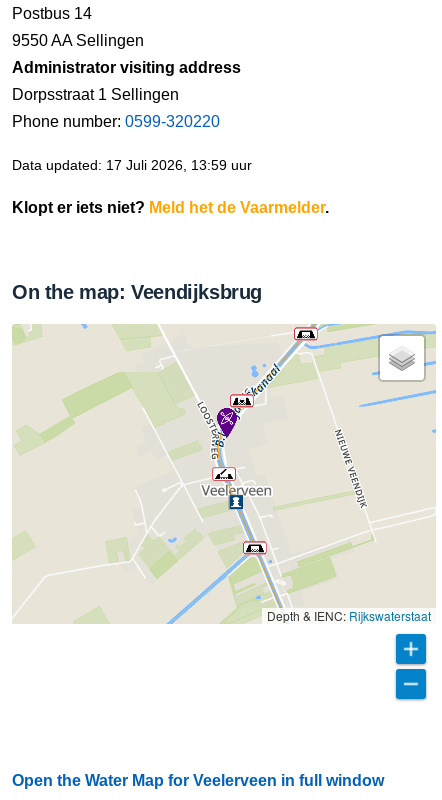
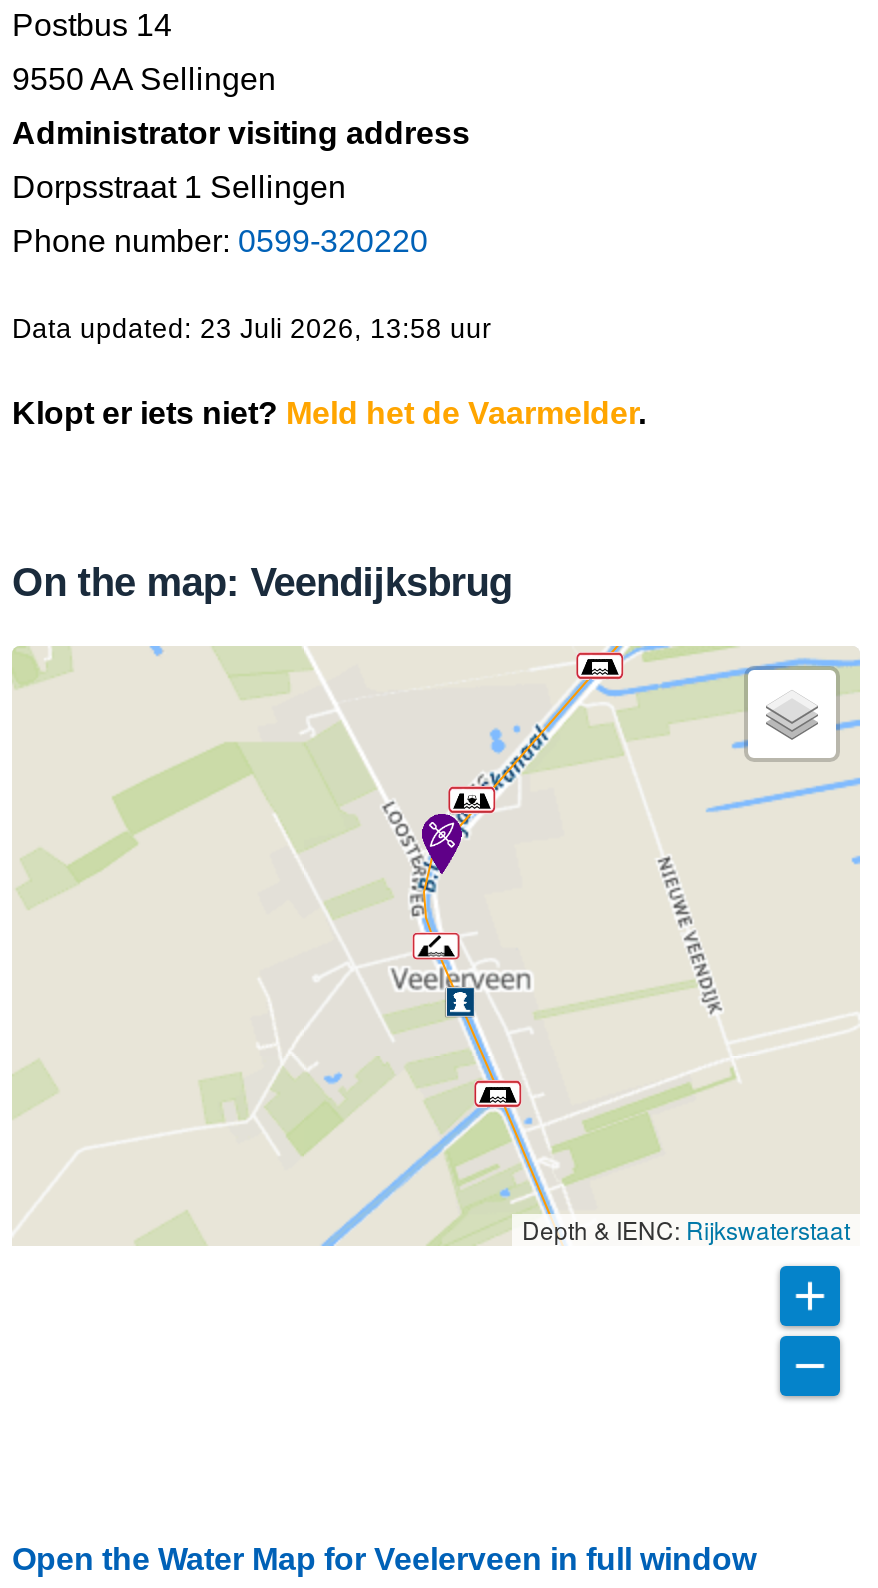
- Data updated: 17 Juli 2026, 13:59 uur
+ Data updated: 23 Juli 2026, 13:58 uur
